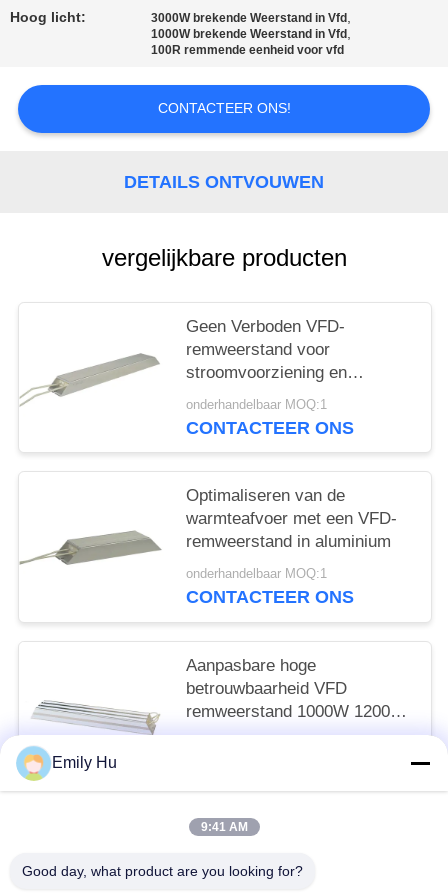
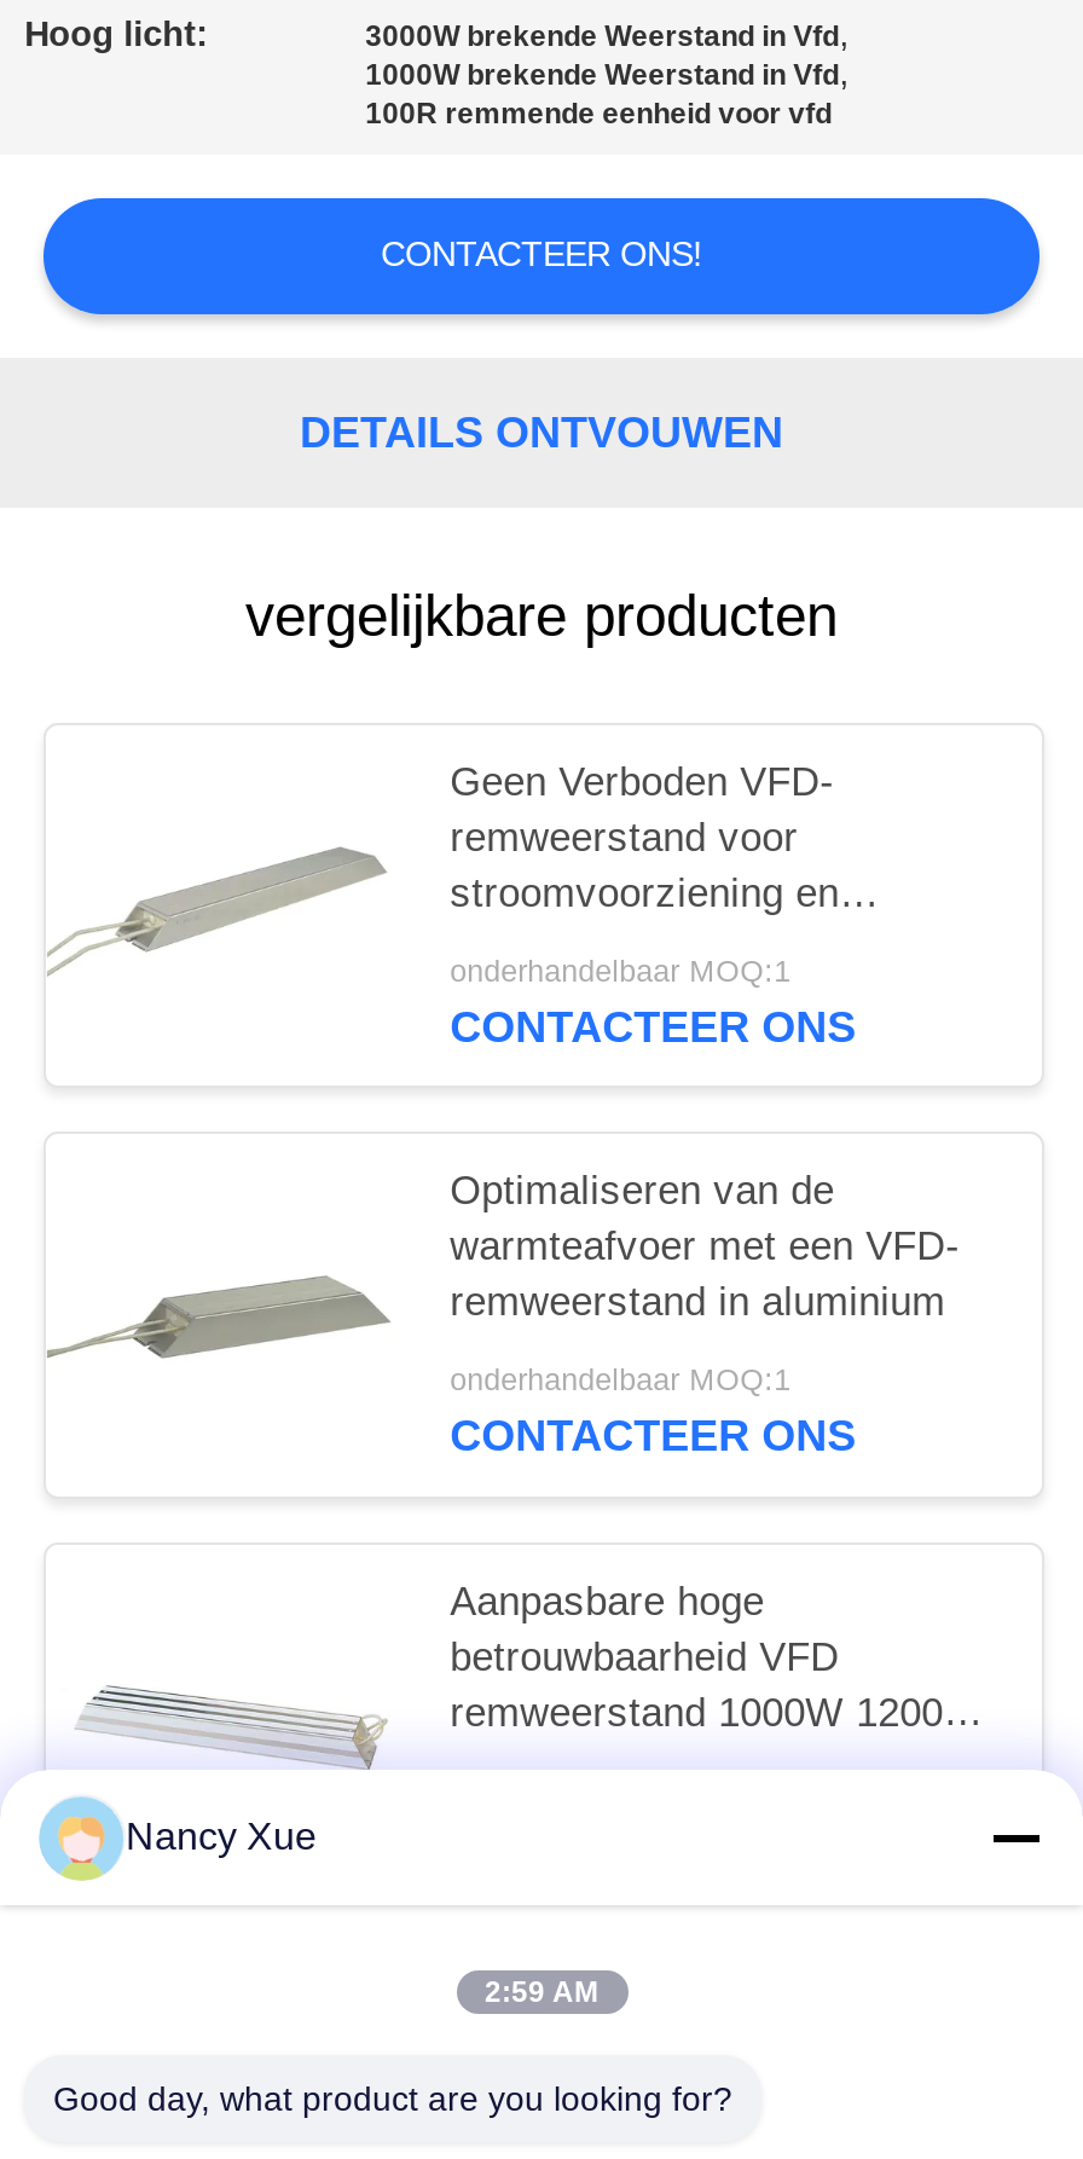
- Emily Hu
+ Nancy Xue

- 9:41 AM
+ 2:59 AM
